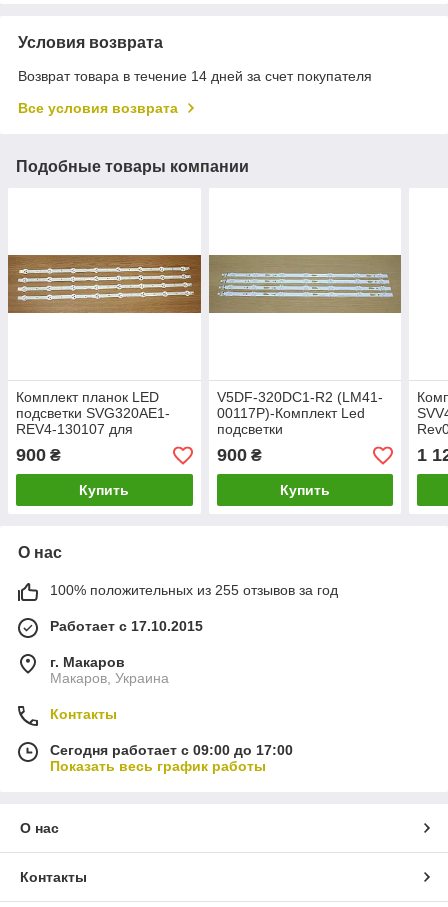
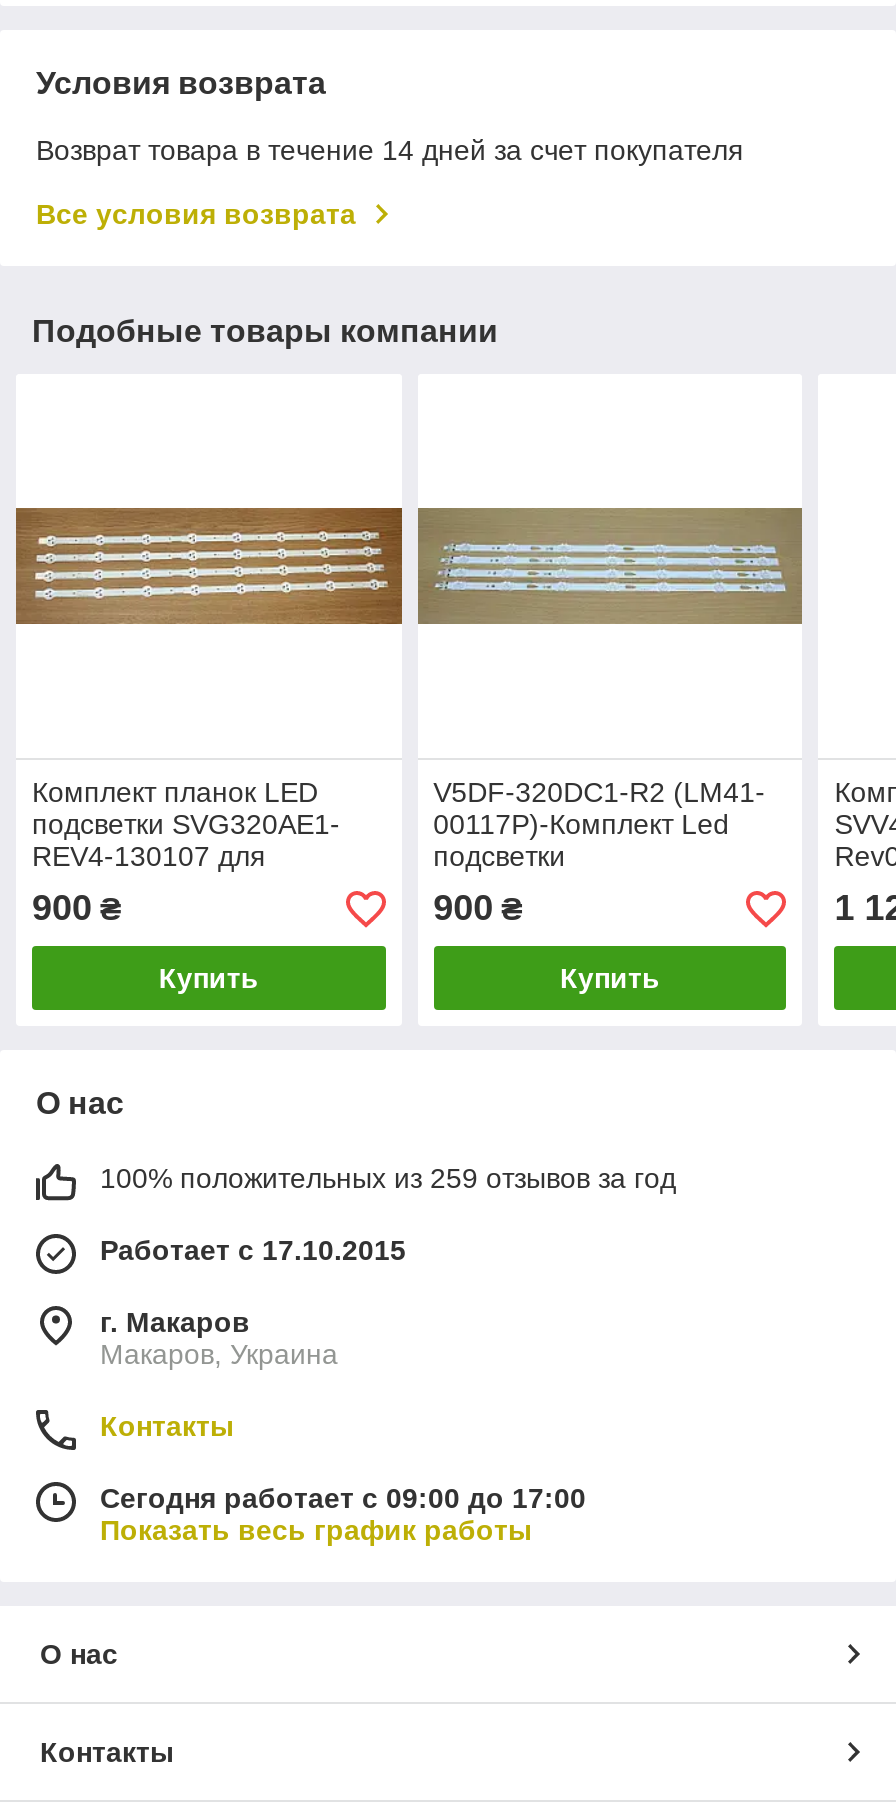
- 100% положительных из 255 отзывов за год
+ 100% положительных из 259 отзывов за год
